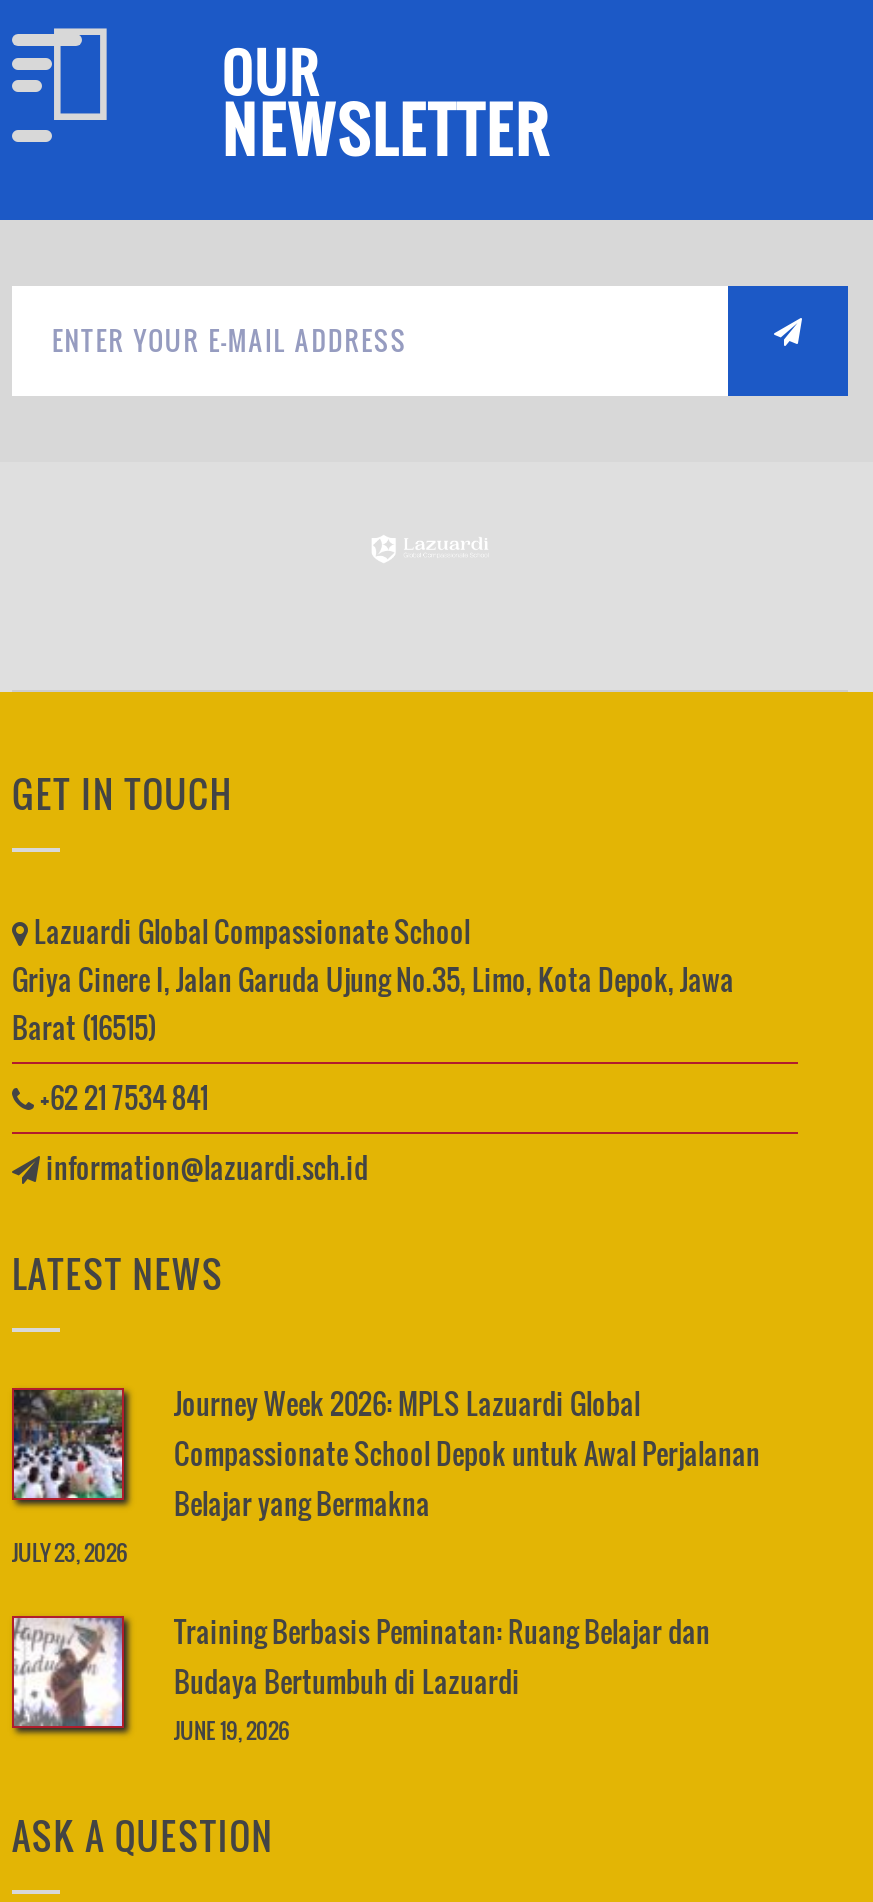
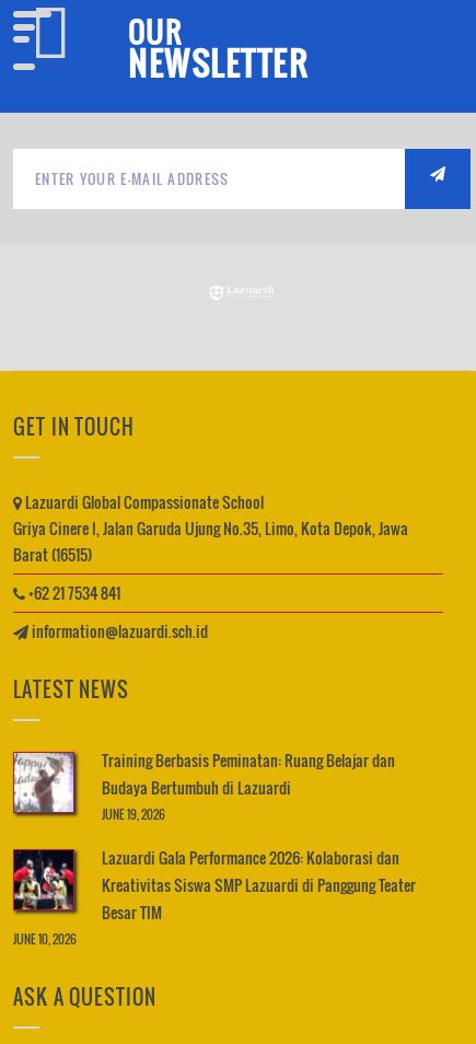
- [image]
- Journey Week 2026: MPLS Lazuardi Global
- Compassionate School Depok untuk Awal Perjalanan
- Belajar yang Bermakna
- JULY 23, 2026

moved up: [image] | Training Berbasis Peminatan: Ruang Belajar dan | Budaya Bertumbuh di Lazuardi | JUNE 19, 2026

+ [image]
+ Lazuardi Gala Performance 2026: Kolaborasi dan
+ Kreativitas Siswa SMP Lazuardi di Panggung Teater
+ Besar TIM
+ JUNE 10, 2026
